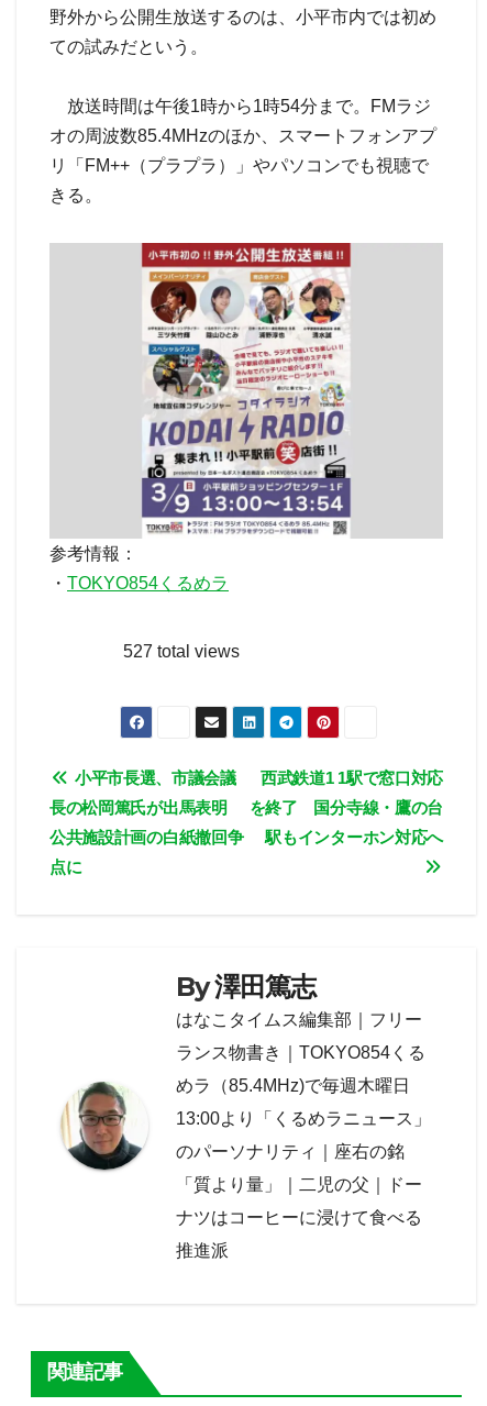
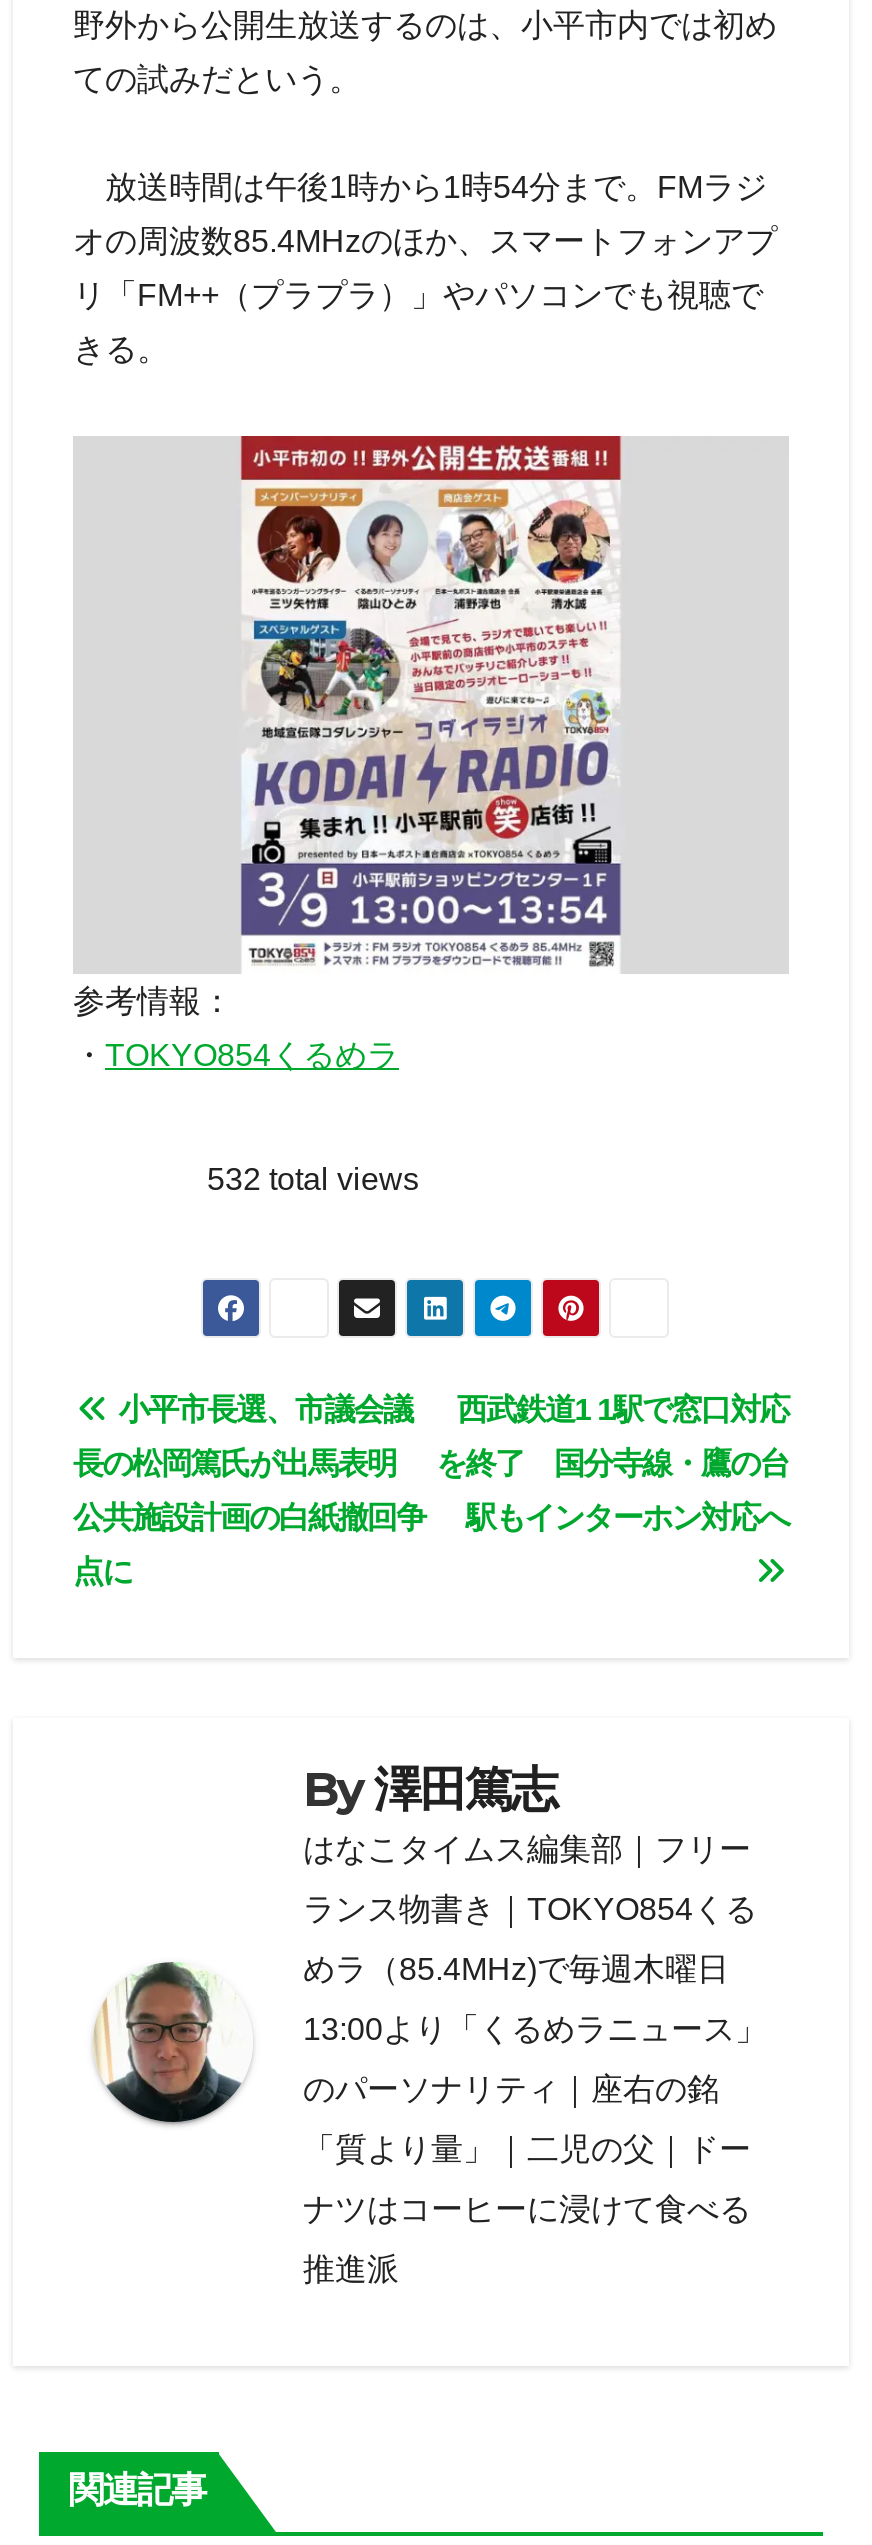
- 527 total views
+ 532 total views
